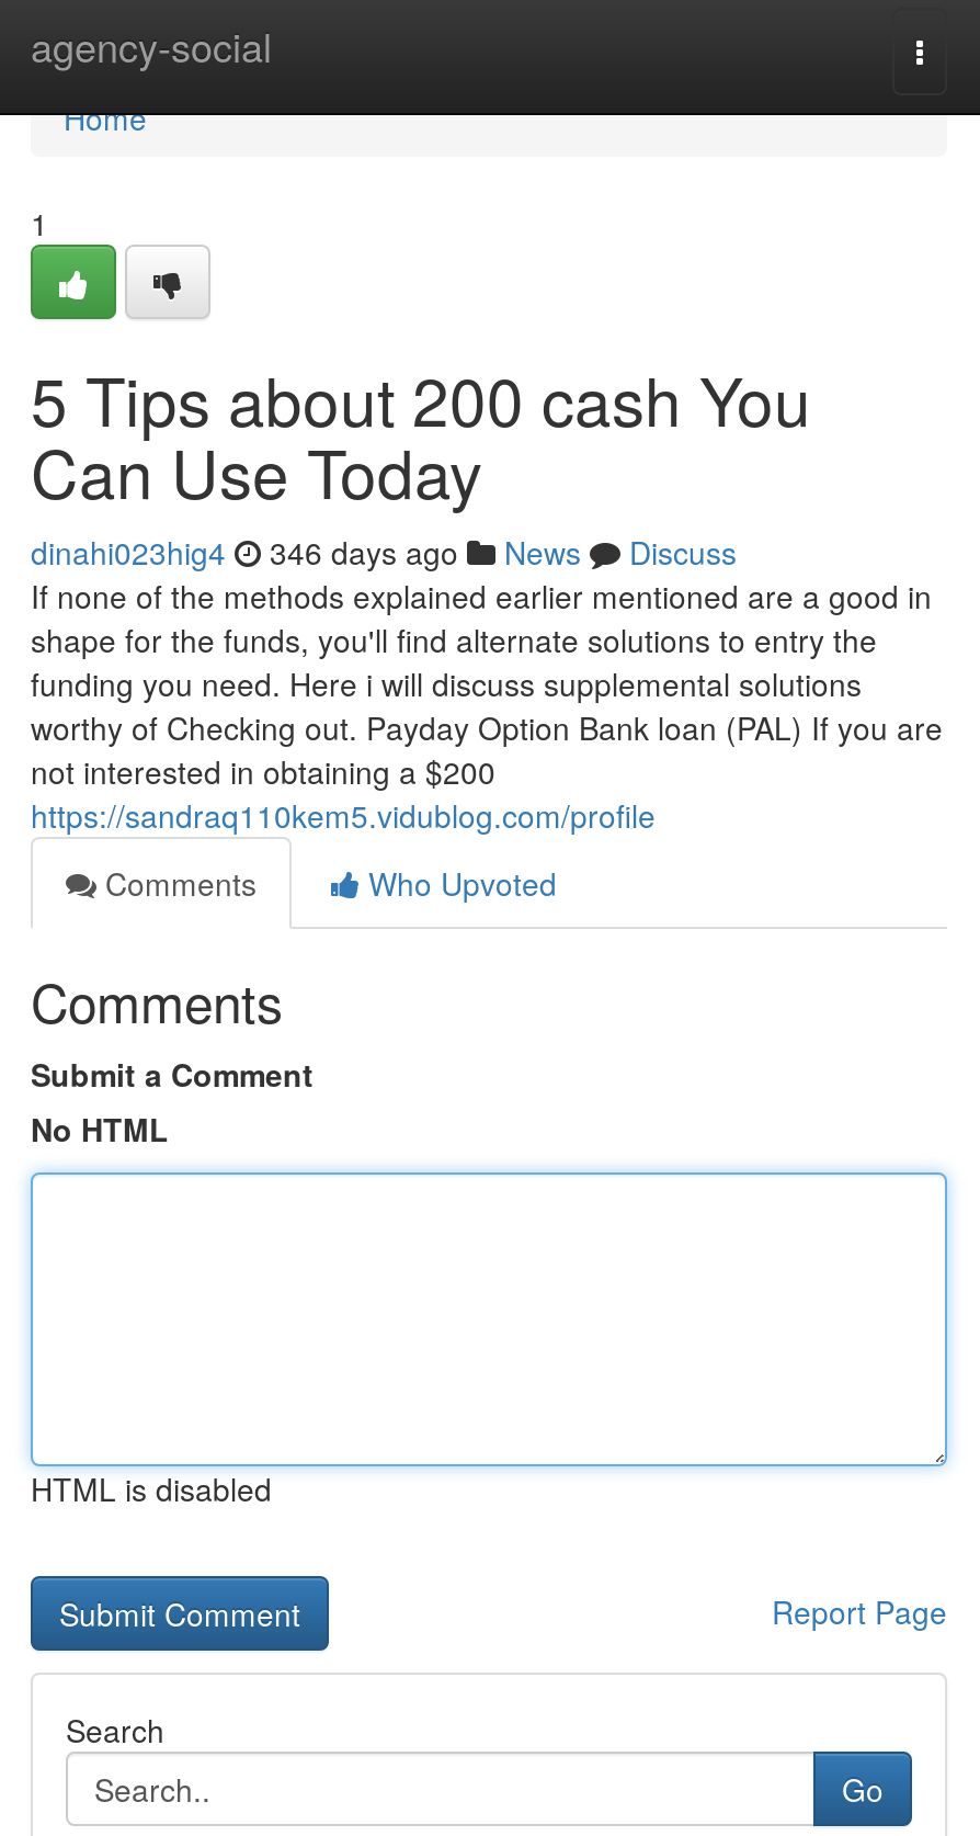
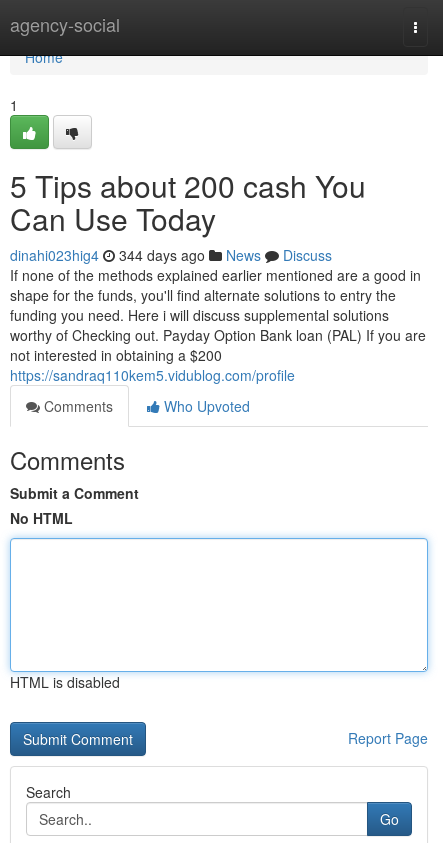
- dinahi023hig4 346 days ago News Discuss
+ dinahi023hig4 344 days ago News Discuss
